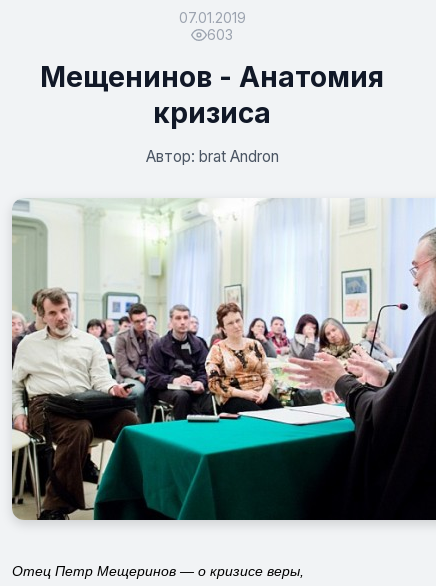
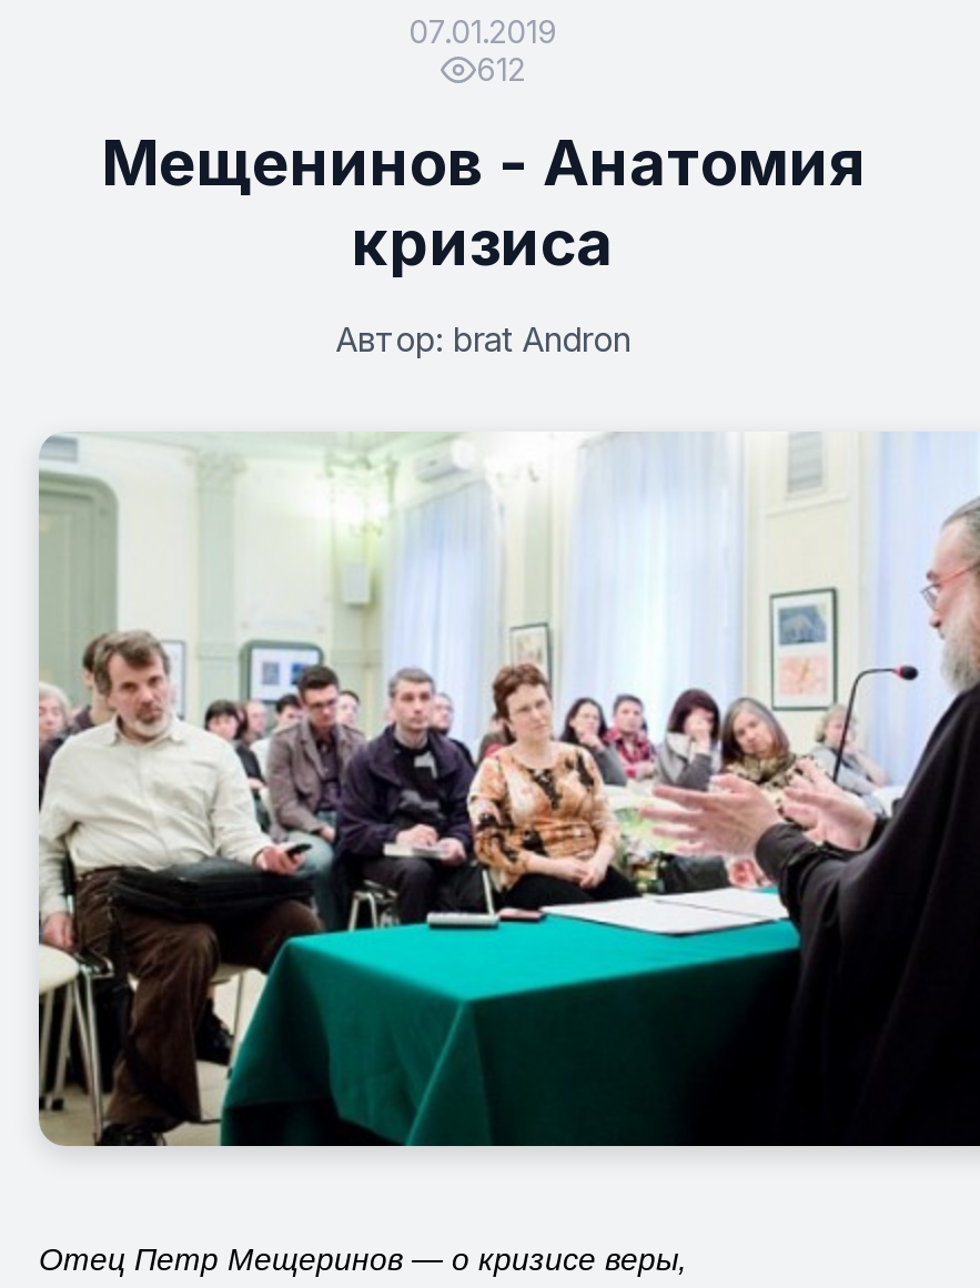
- 603
+ 612
